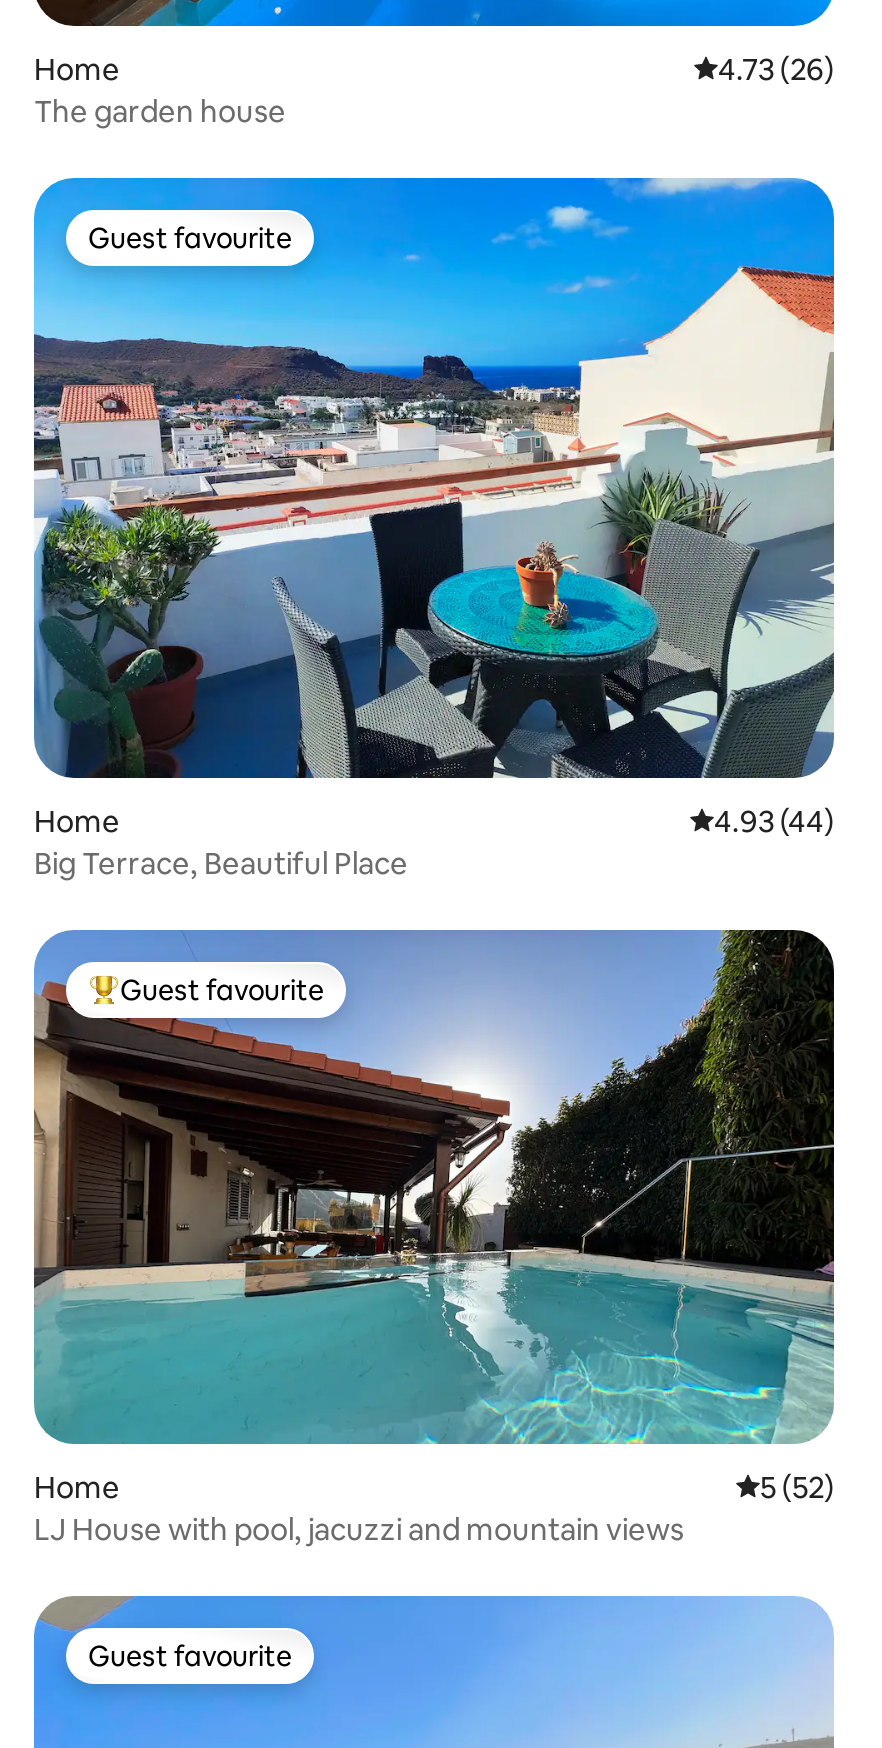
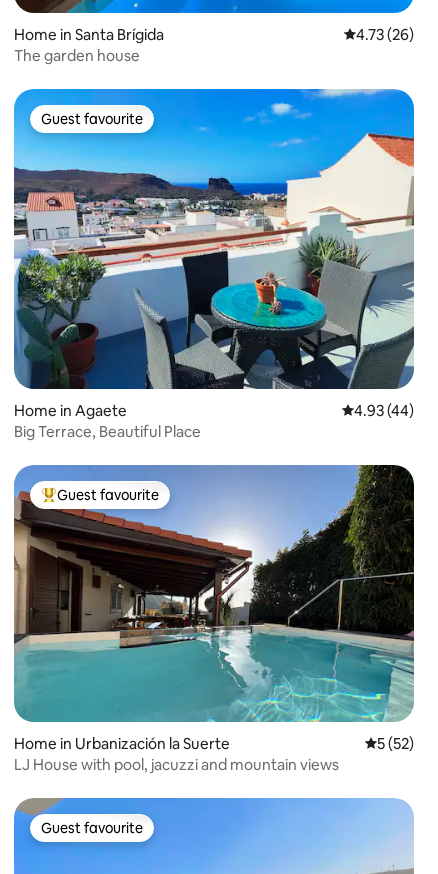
- Home
+ Home in Santa Brígida

- Home
+ Home in Agaete

- Home
+ Home in Urbanización la Suerte
